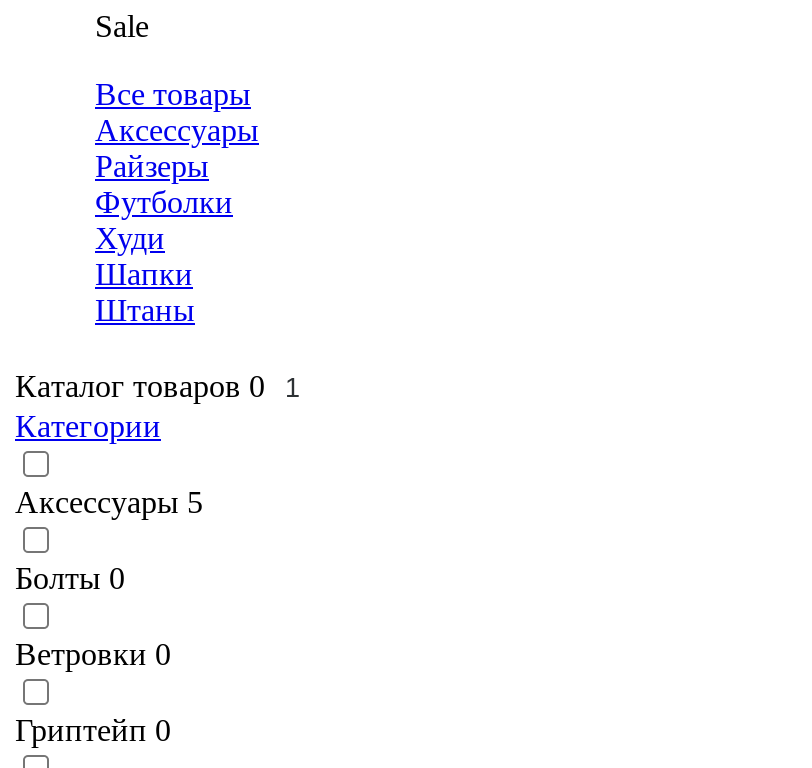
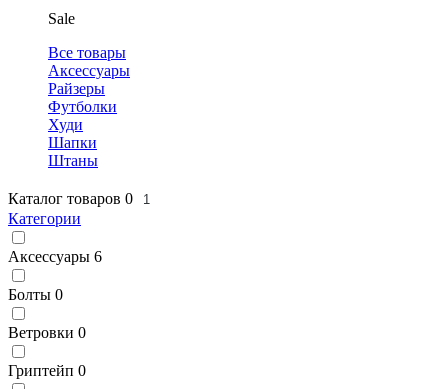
- Аксессуары 5
+ Аксессуары 6
